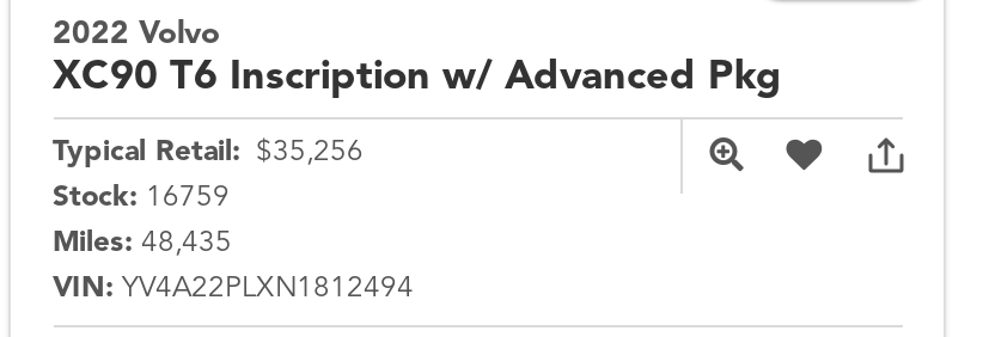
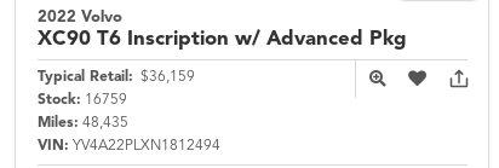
- Typical Retail: $35,256
+ Typical Retail: $36,159
